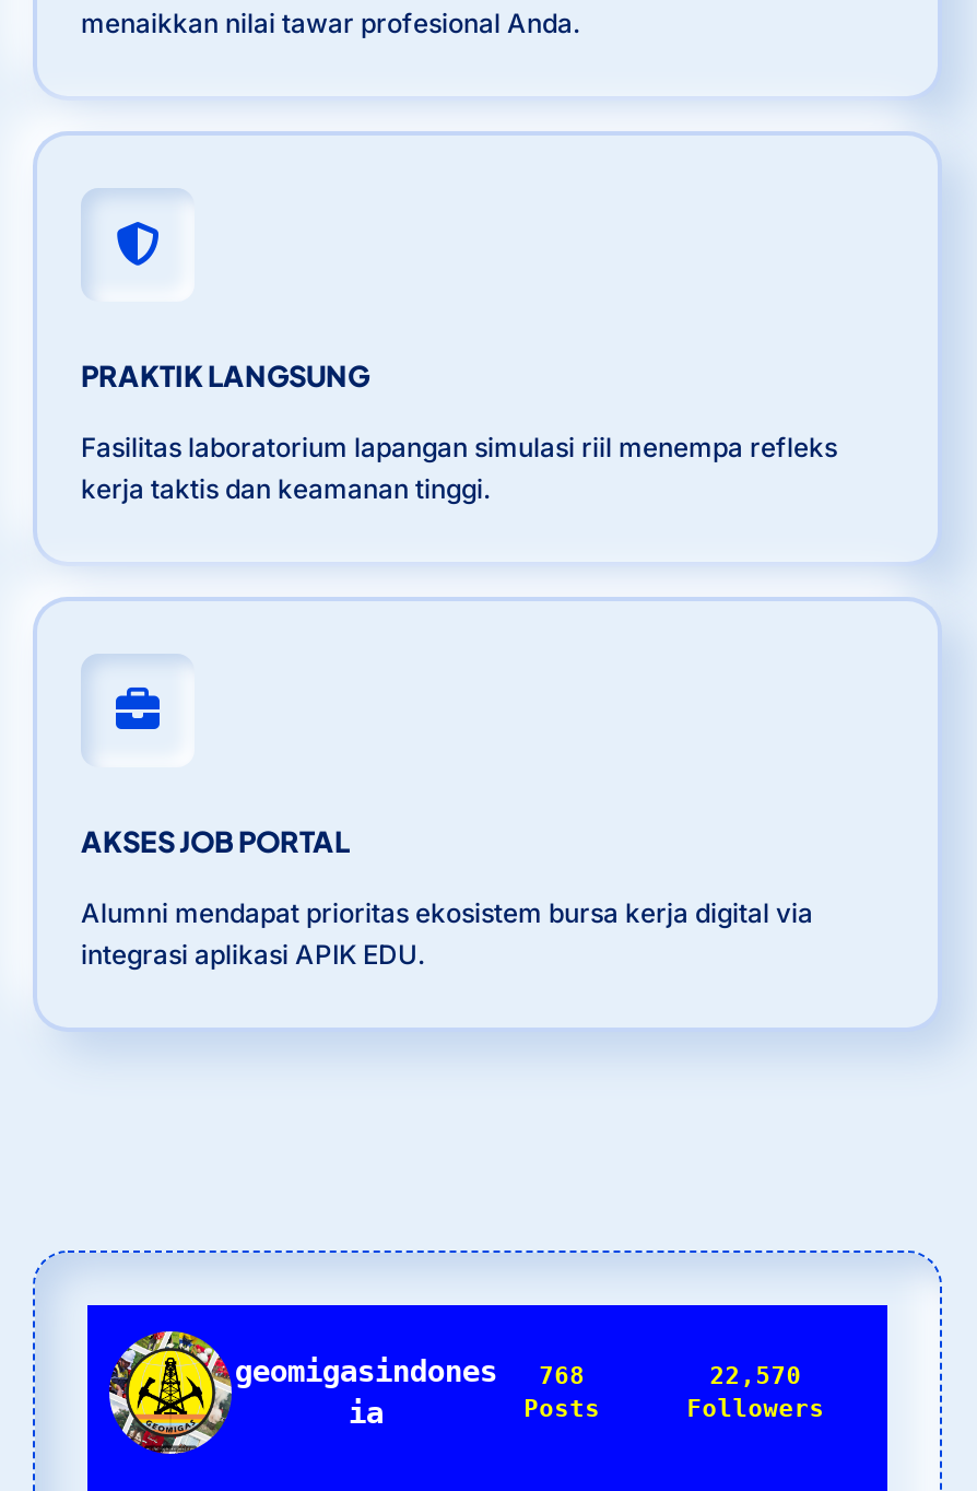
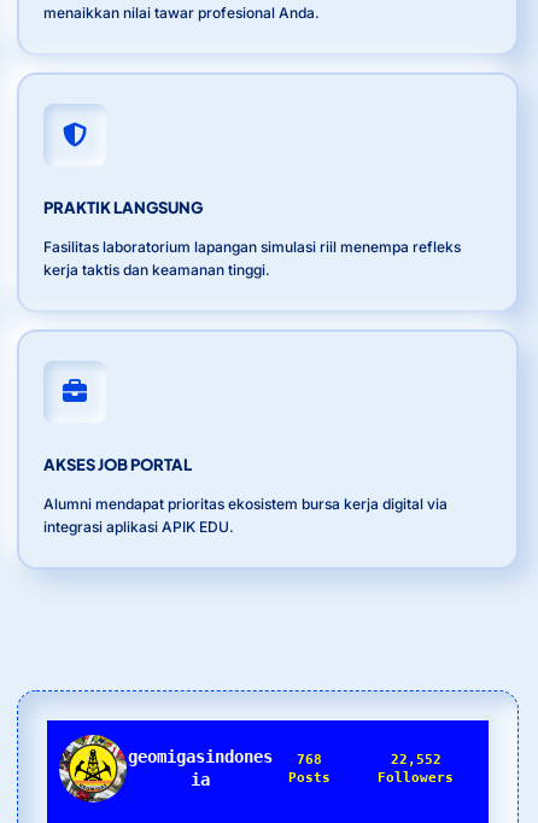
- 22,570
+ 22,552
